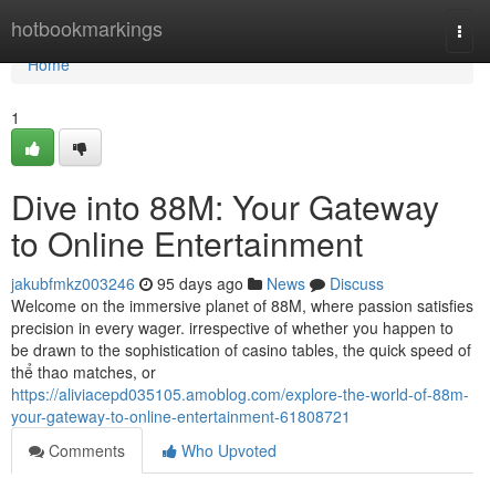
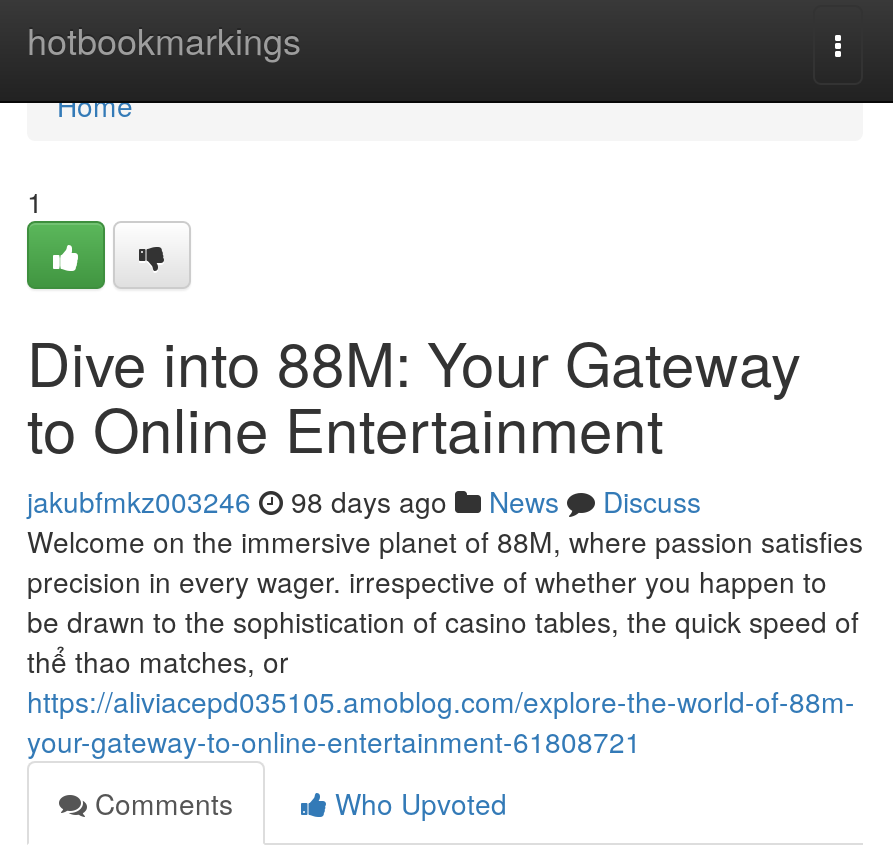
- jakubfmkz003246 95 days ago News Discuss
+ jakubfmkz003246 98 days ago News Discuss
